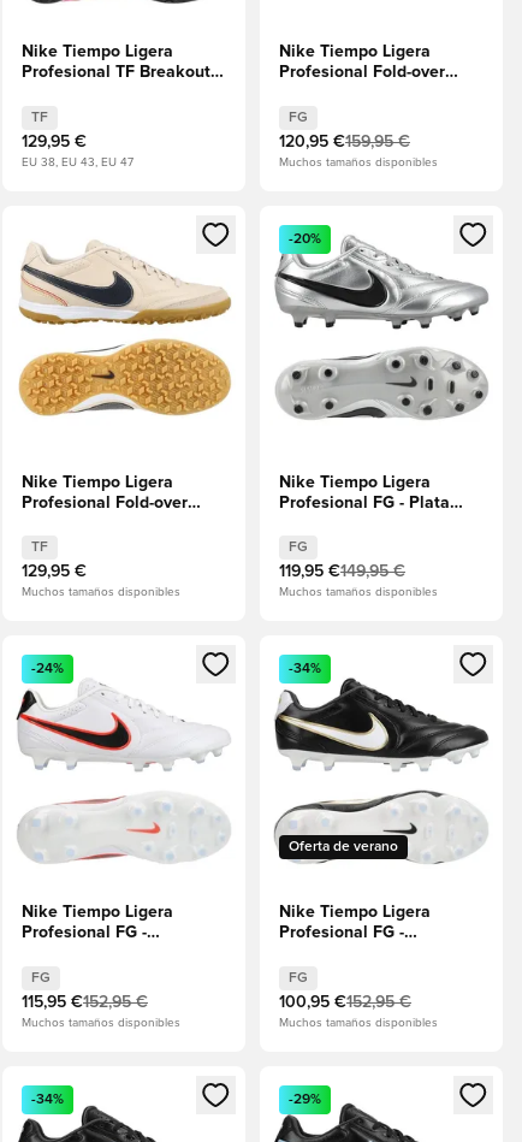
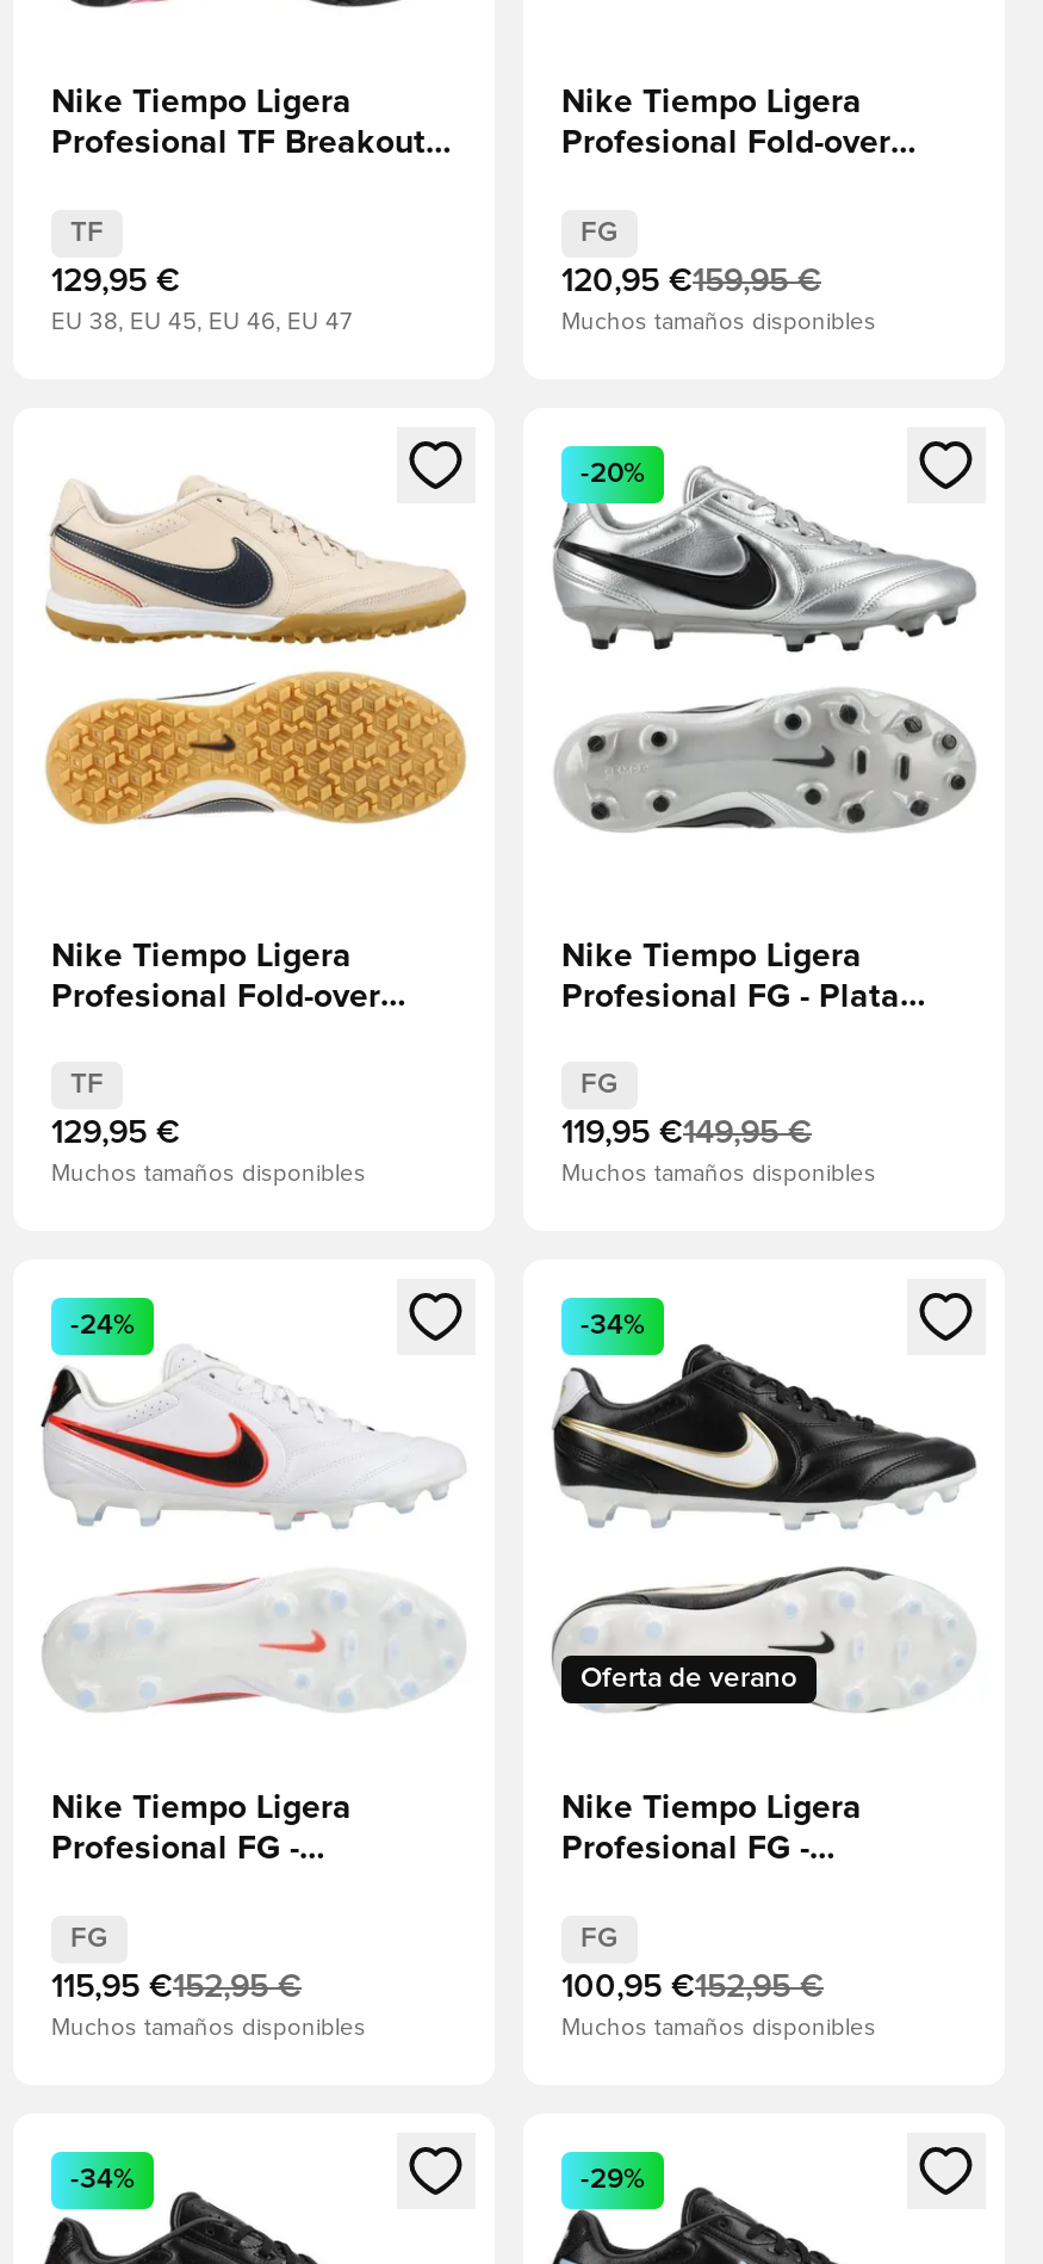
- EU 38, EU 43, EU 47
+ EU 38, EU 45, EU 46, EU 47
